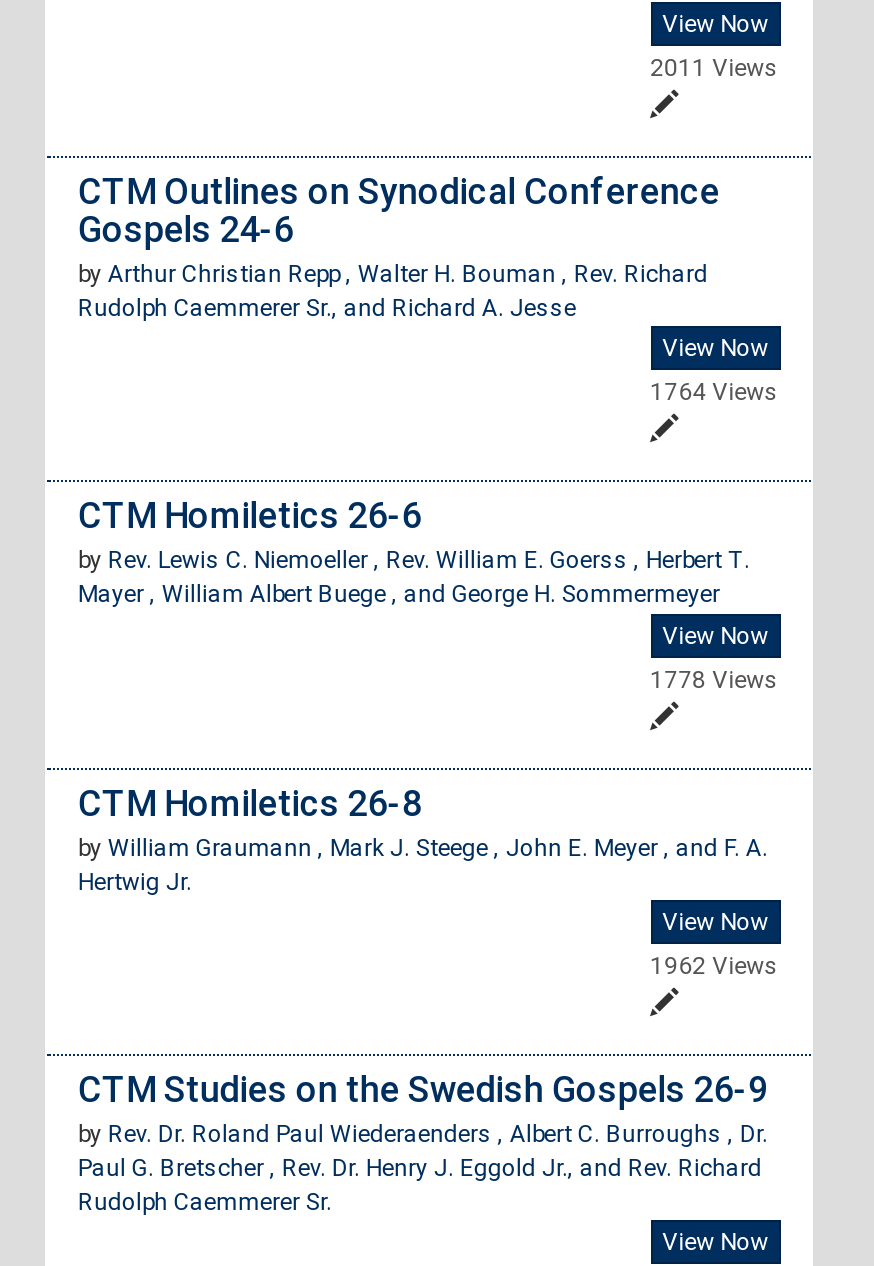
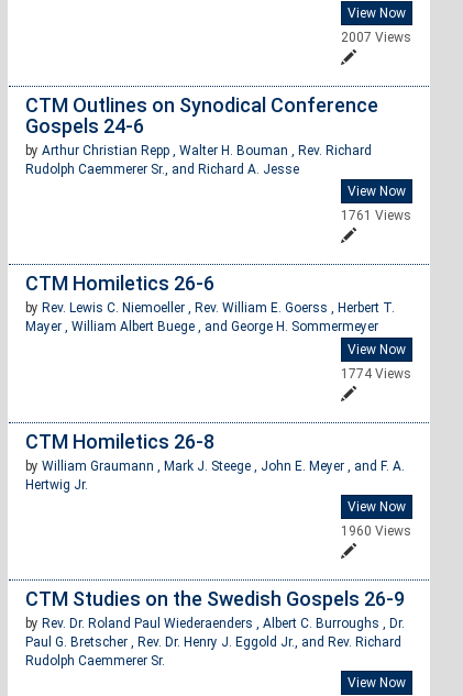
- 2011 Views
+ 2007 Views

- 1764 Views
+ 1761 Views

- 1778 Views
+ 1774 Views

- 1962 Views
+ 1960 Views
